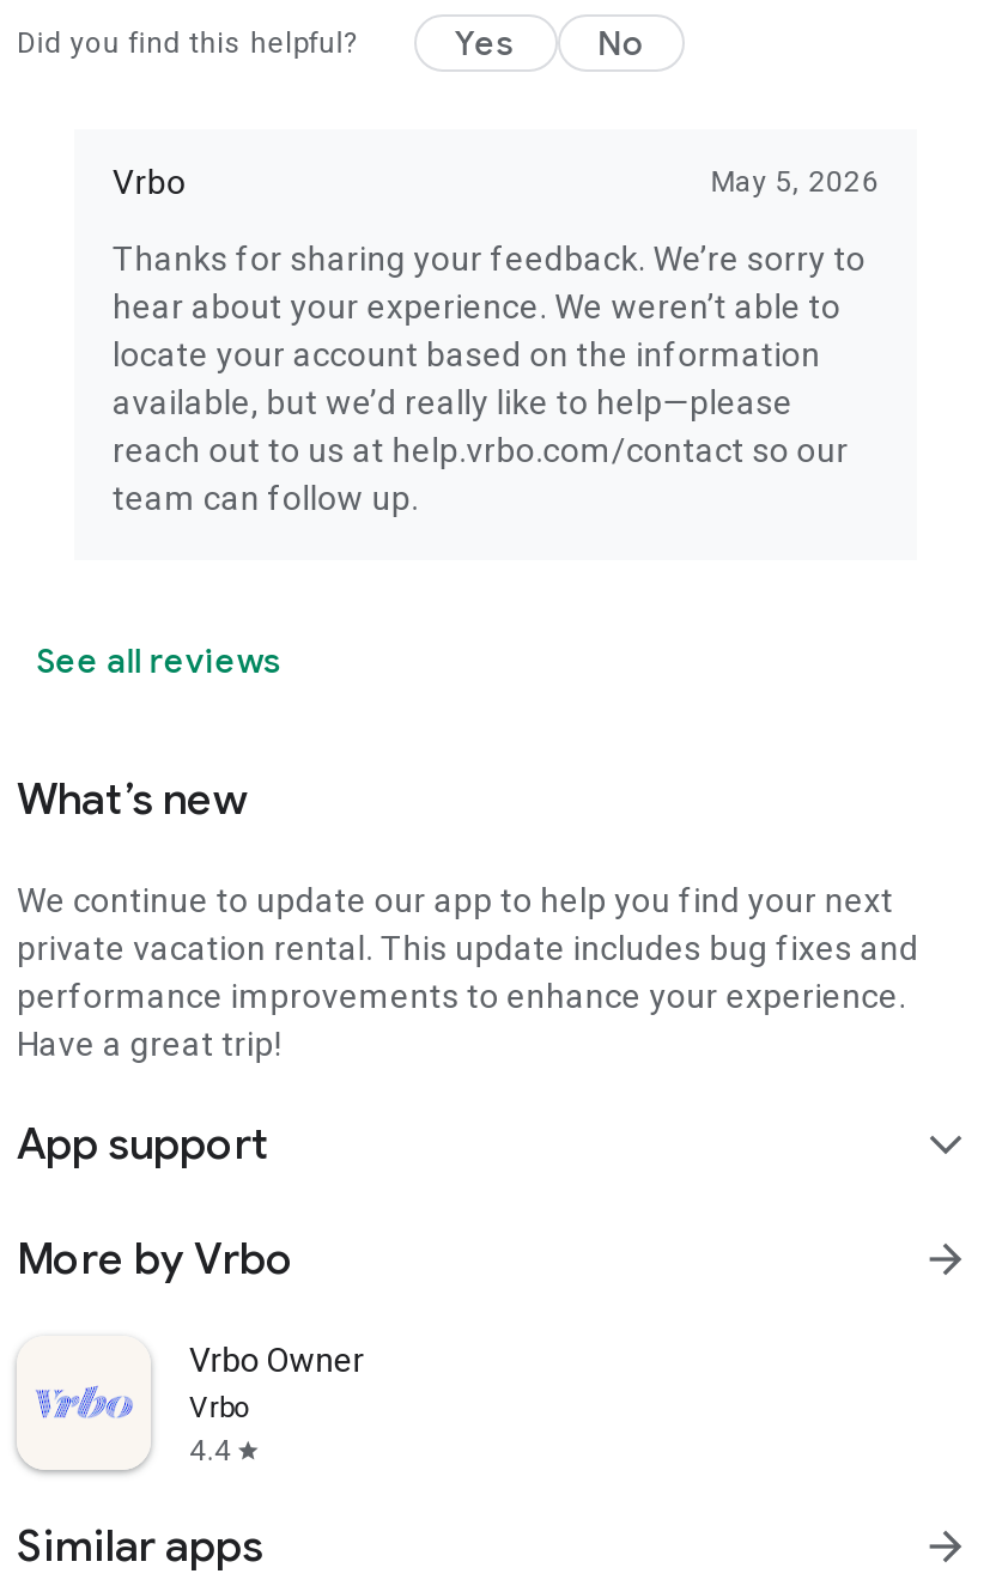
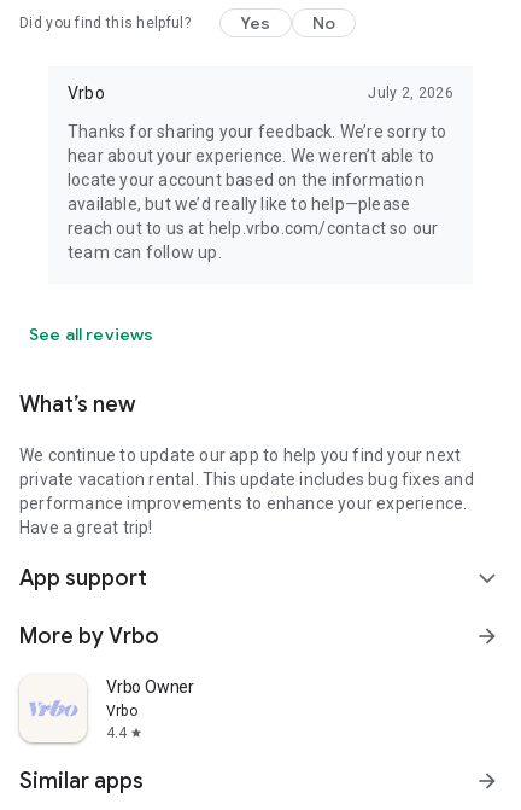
- May 5, 2026
+ July 2, 2026
